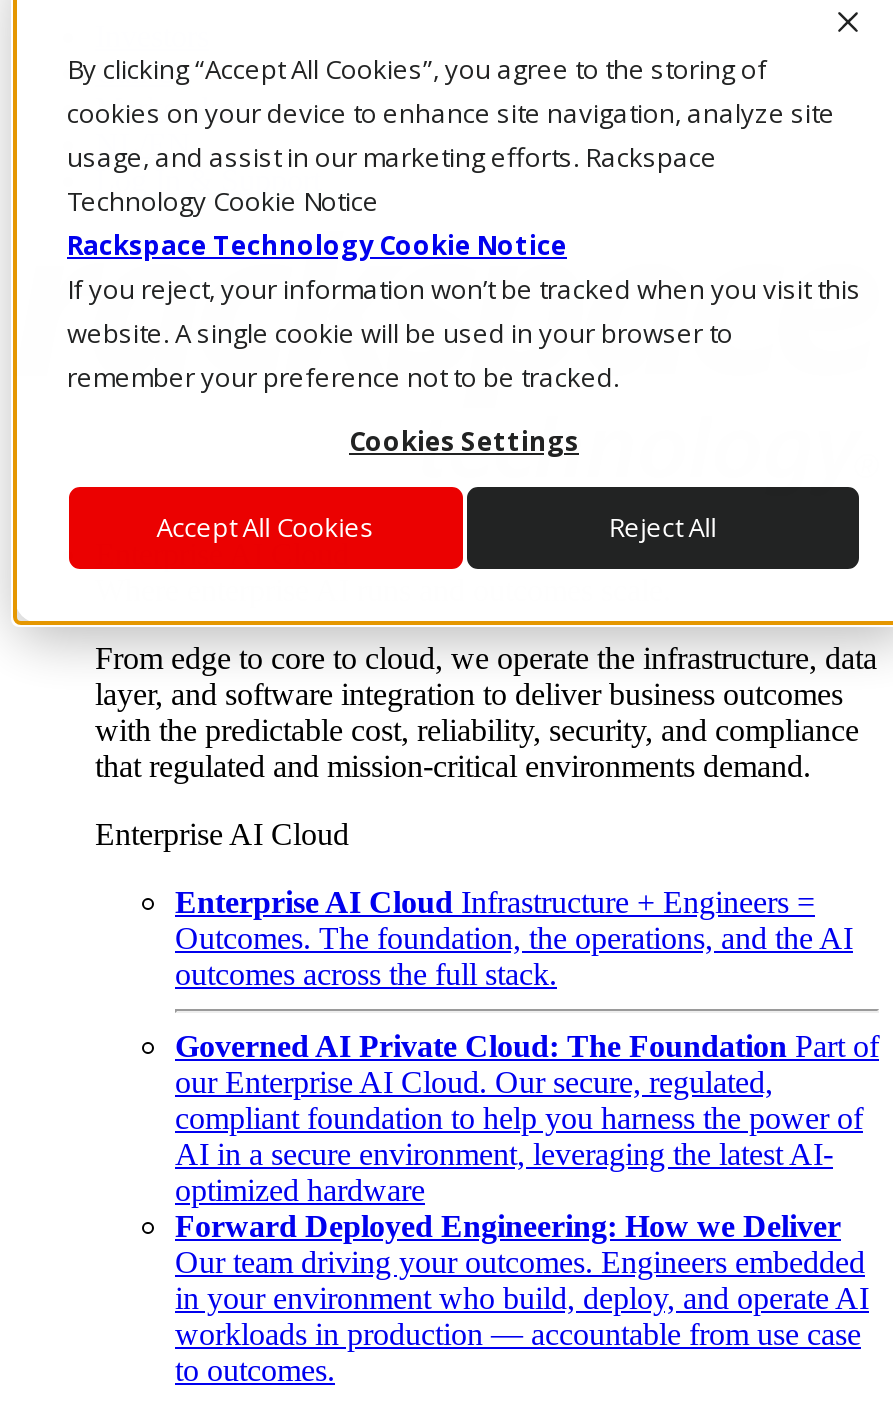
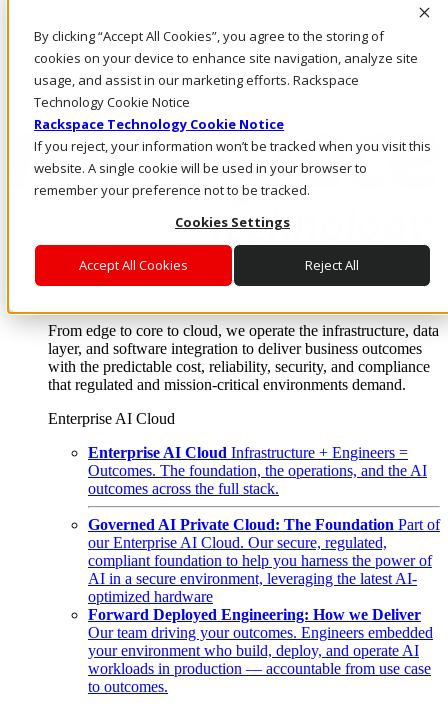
- in your environment who build, deploy, and operate AI
+ your environment who build, deploy, and operate AI
